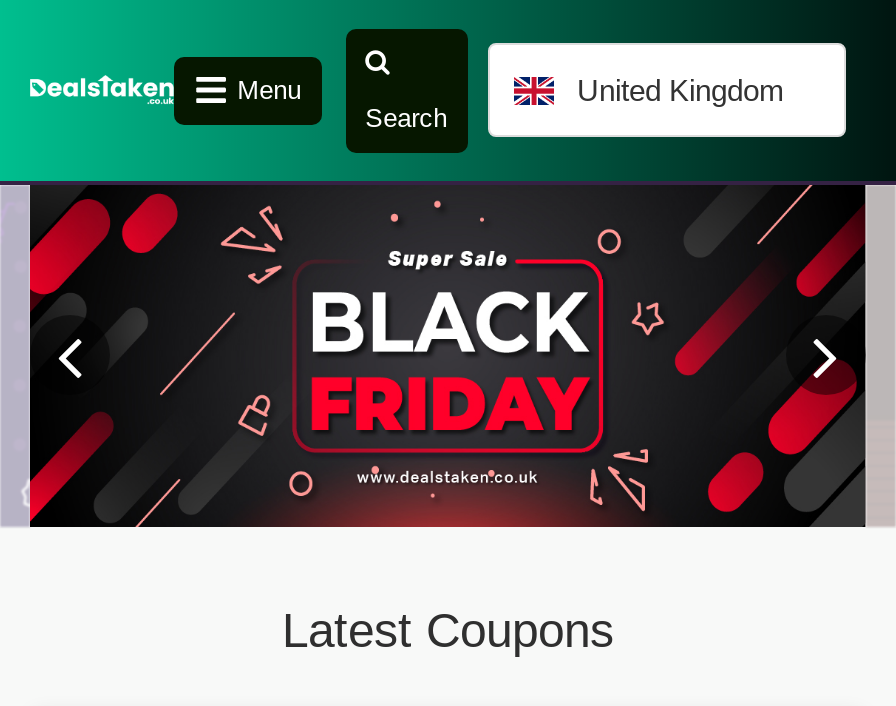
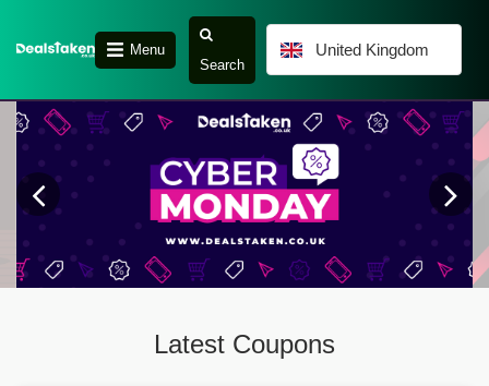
- [image]
+ [image]
